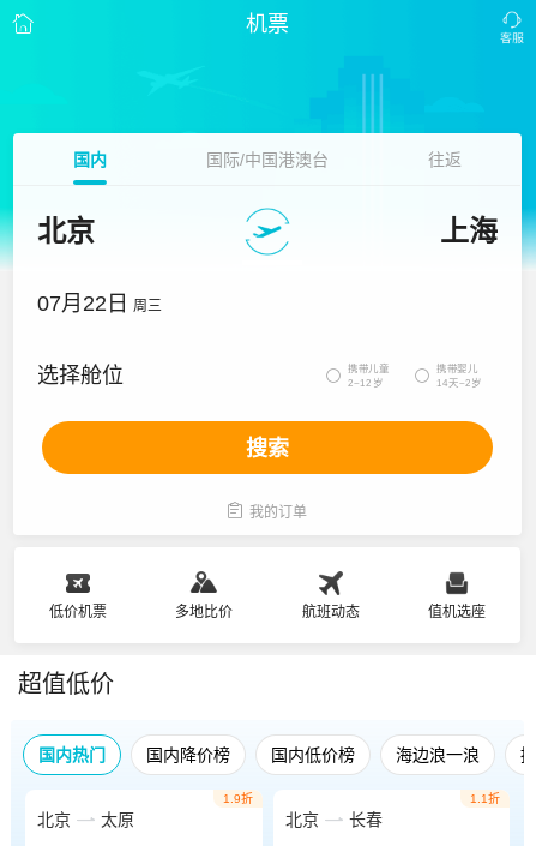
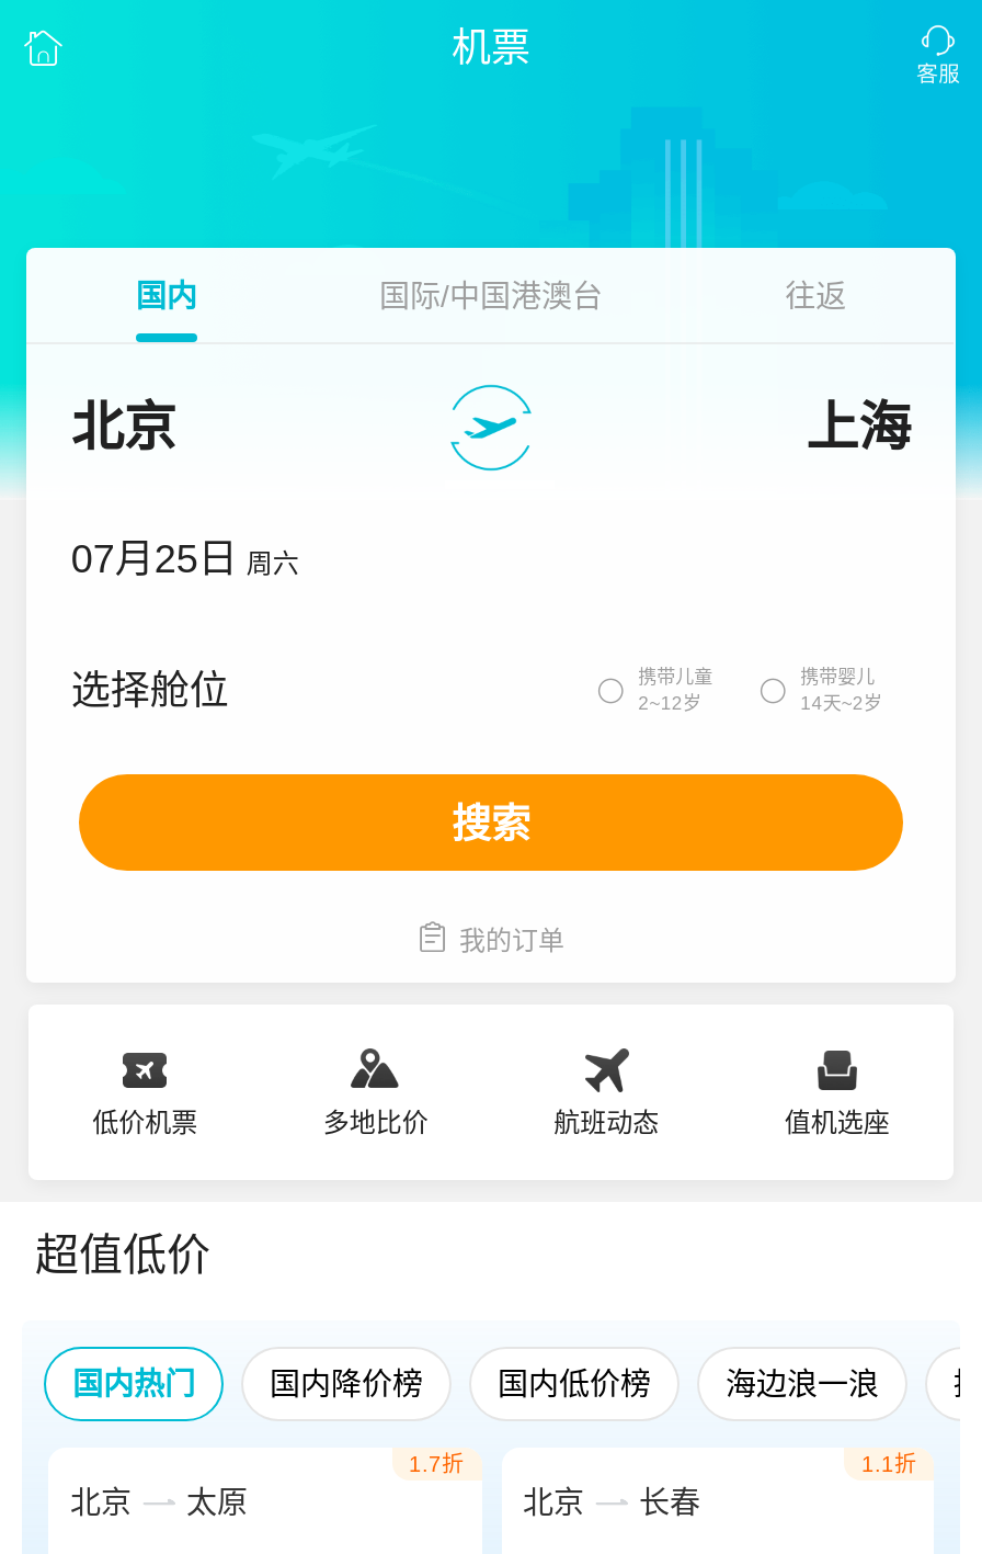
- 07月22日 周三
+ 07月25日 周六

- 1.9折
+ 1.7折
